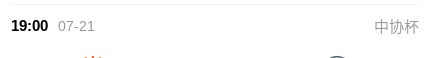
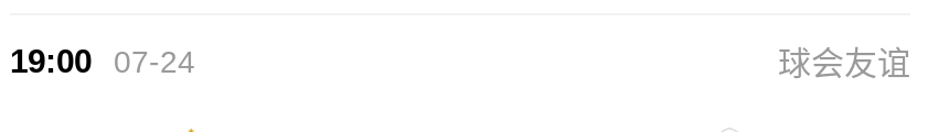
- 07-21
- 中协杯
+ 07-24
+ 球会友谊
